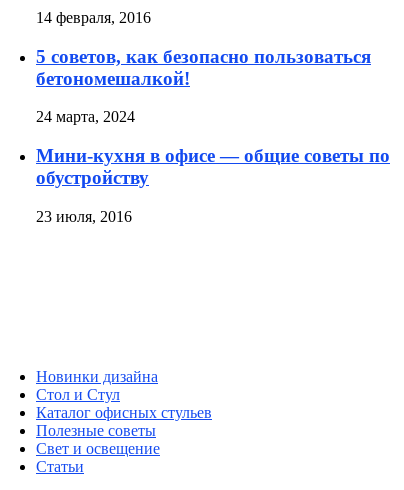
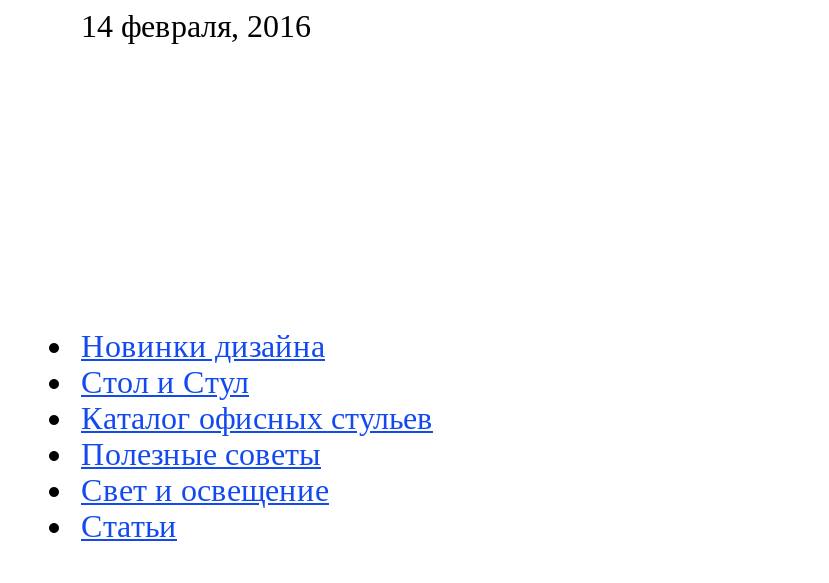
- 5 советов, как безопасно пользоваться
- бетономешалкой!
- 24 марта, 2024
- Мини-кухня в офисе — общие советы по
- обустройству
- 23 июля, 2016
